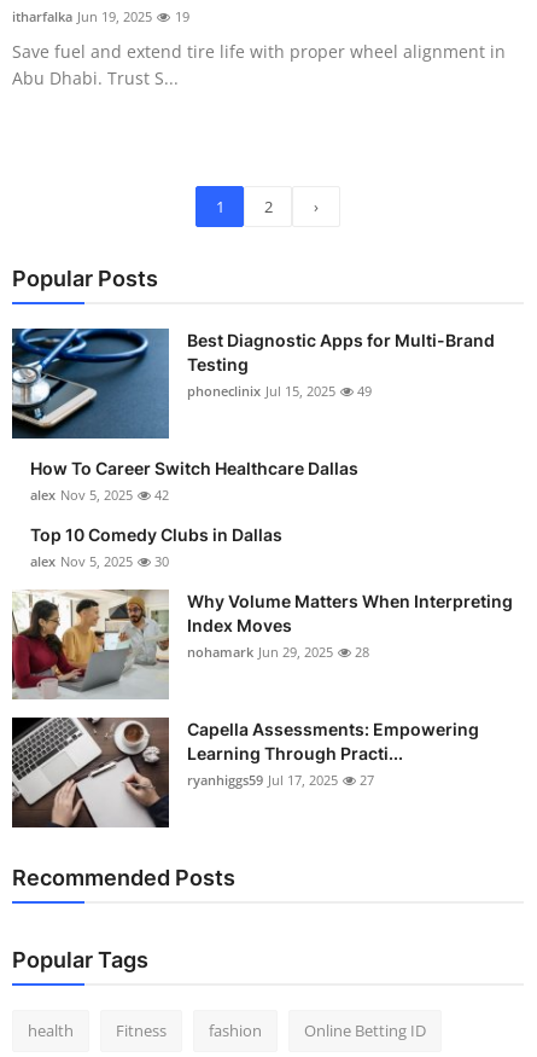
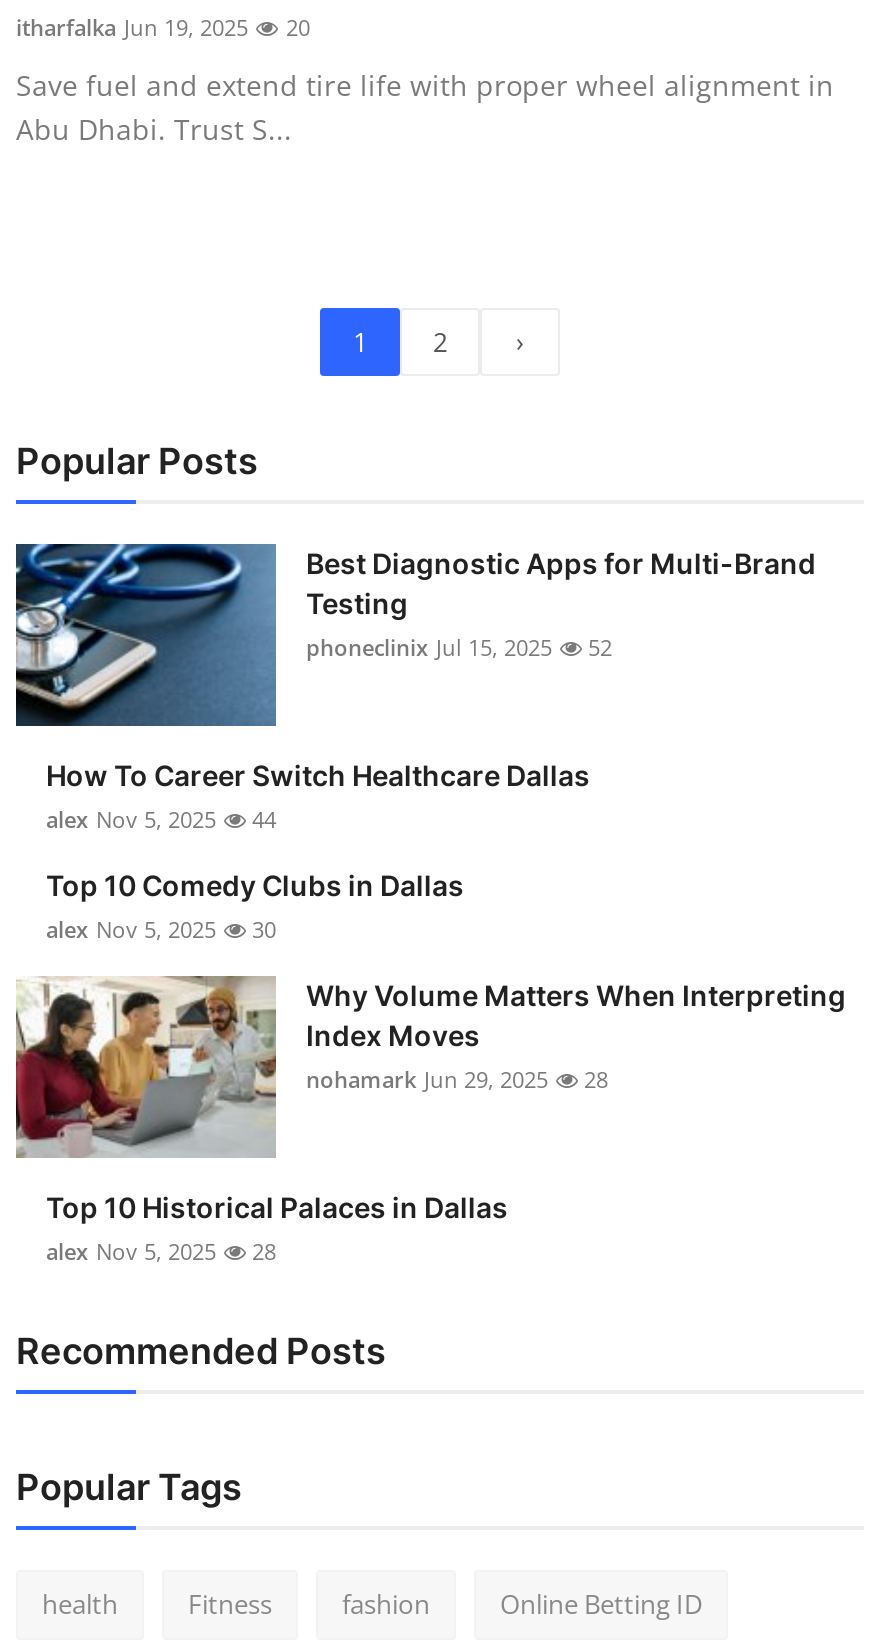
- itharfalka Jun 19, 2025 19
+ itharfalka Jun 19, 2025 20

- phoneclinix Jul 15, 2025 49
+ phoneclinix Jul 15, 2025 52

- alex Nov 5, 2025 42
+ alex Nov 5, 2025 44

- Capella Assessments: Empowering
- Learning Through Practi...
- ryanhiggs59 Jul 17, 2025
- 27
+ Top 10 Historical Palaces in Dallas
+ alex Nov 5, 2025
+ 28
